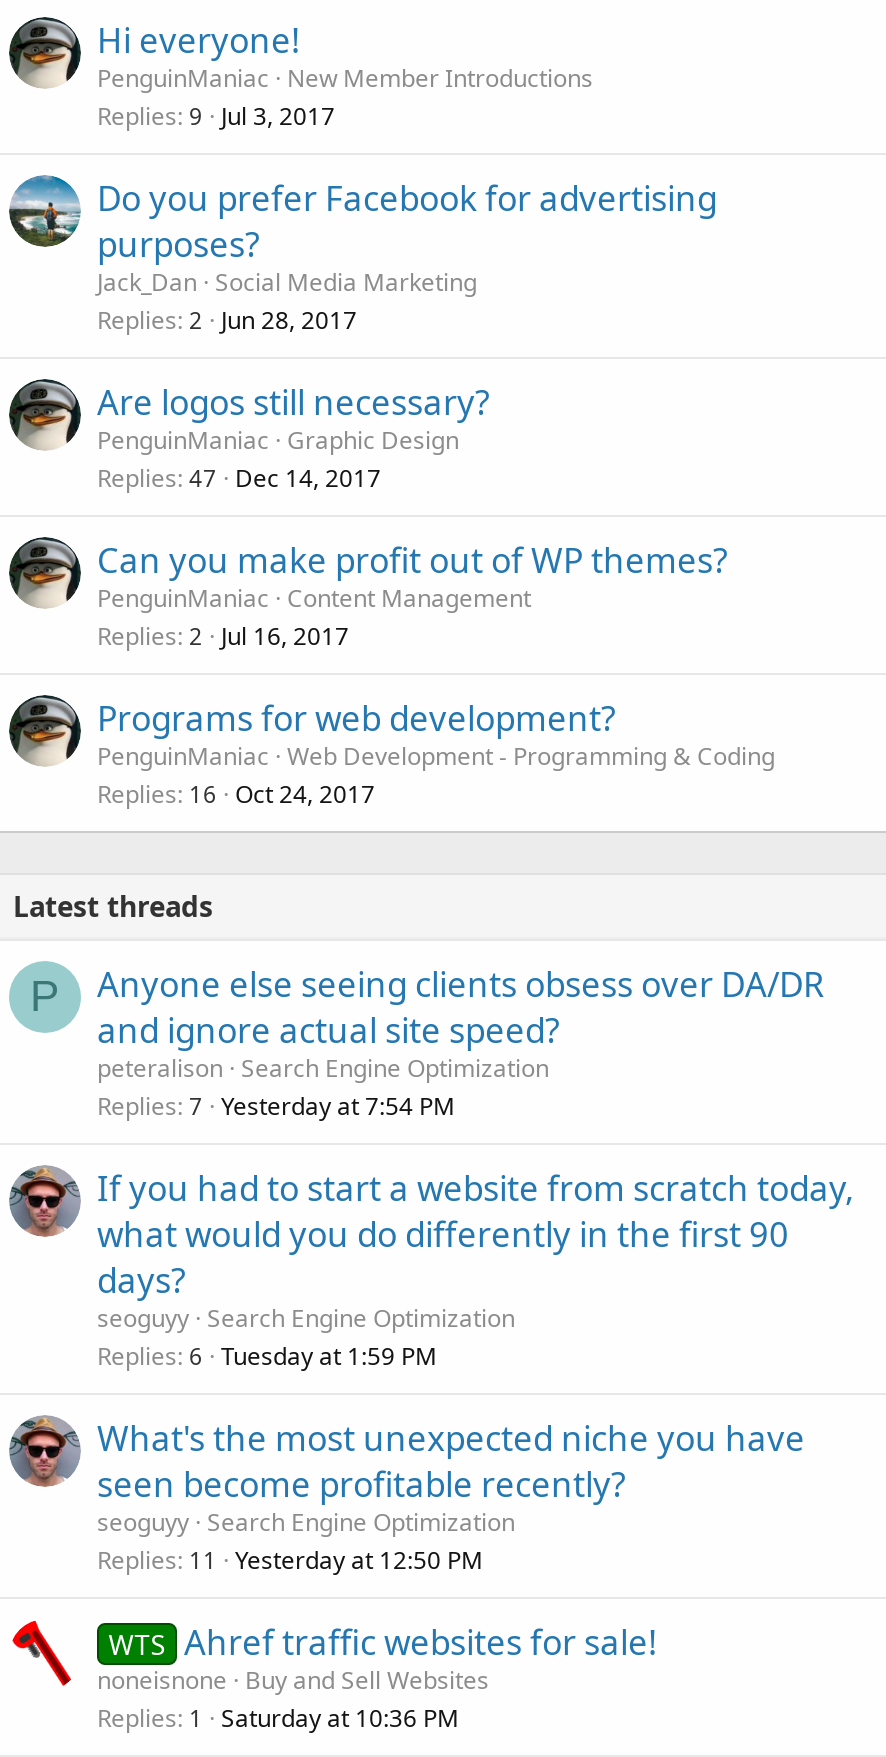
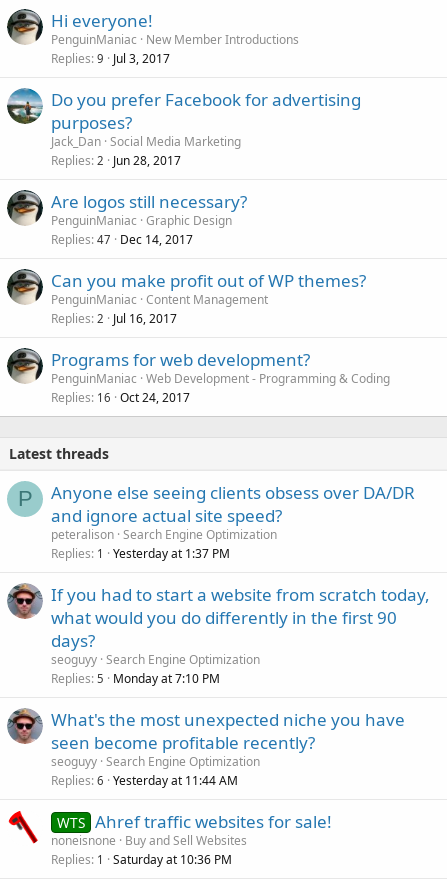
- Replies 7 Yesterday at 7:54 PM
+ Replies 1 Yesterday at 1:37 PM

- Replies 6 Tuesday at 1:59 PM
+ Replies 5 Monday at 7:10 PM

- Replies 11 Yesterday at 12:50 PM
+ Replies 6 Yesterday at 11:44 AM
